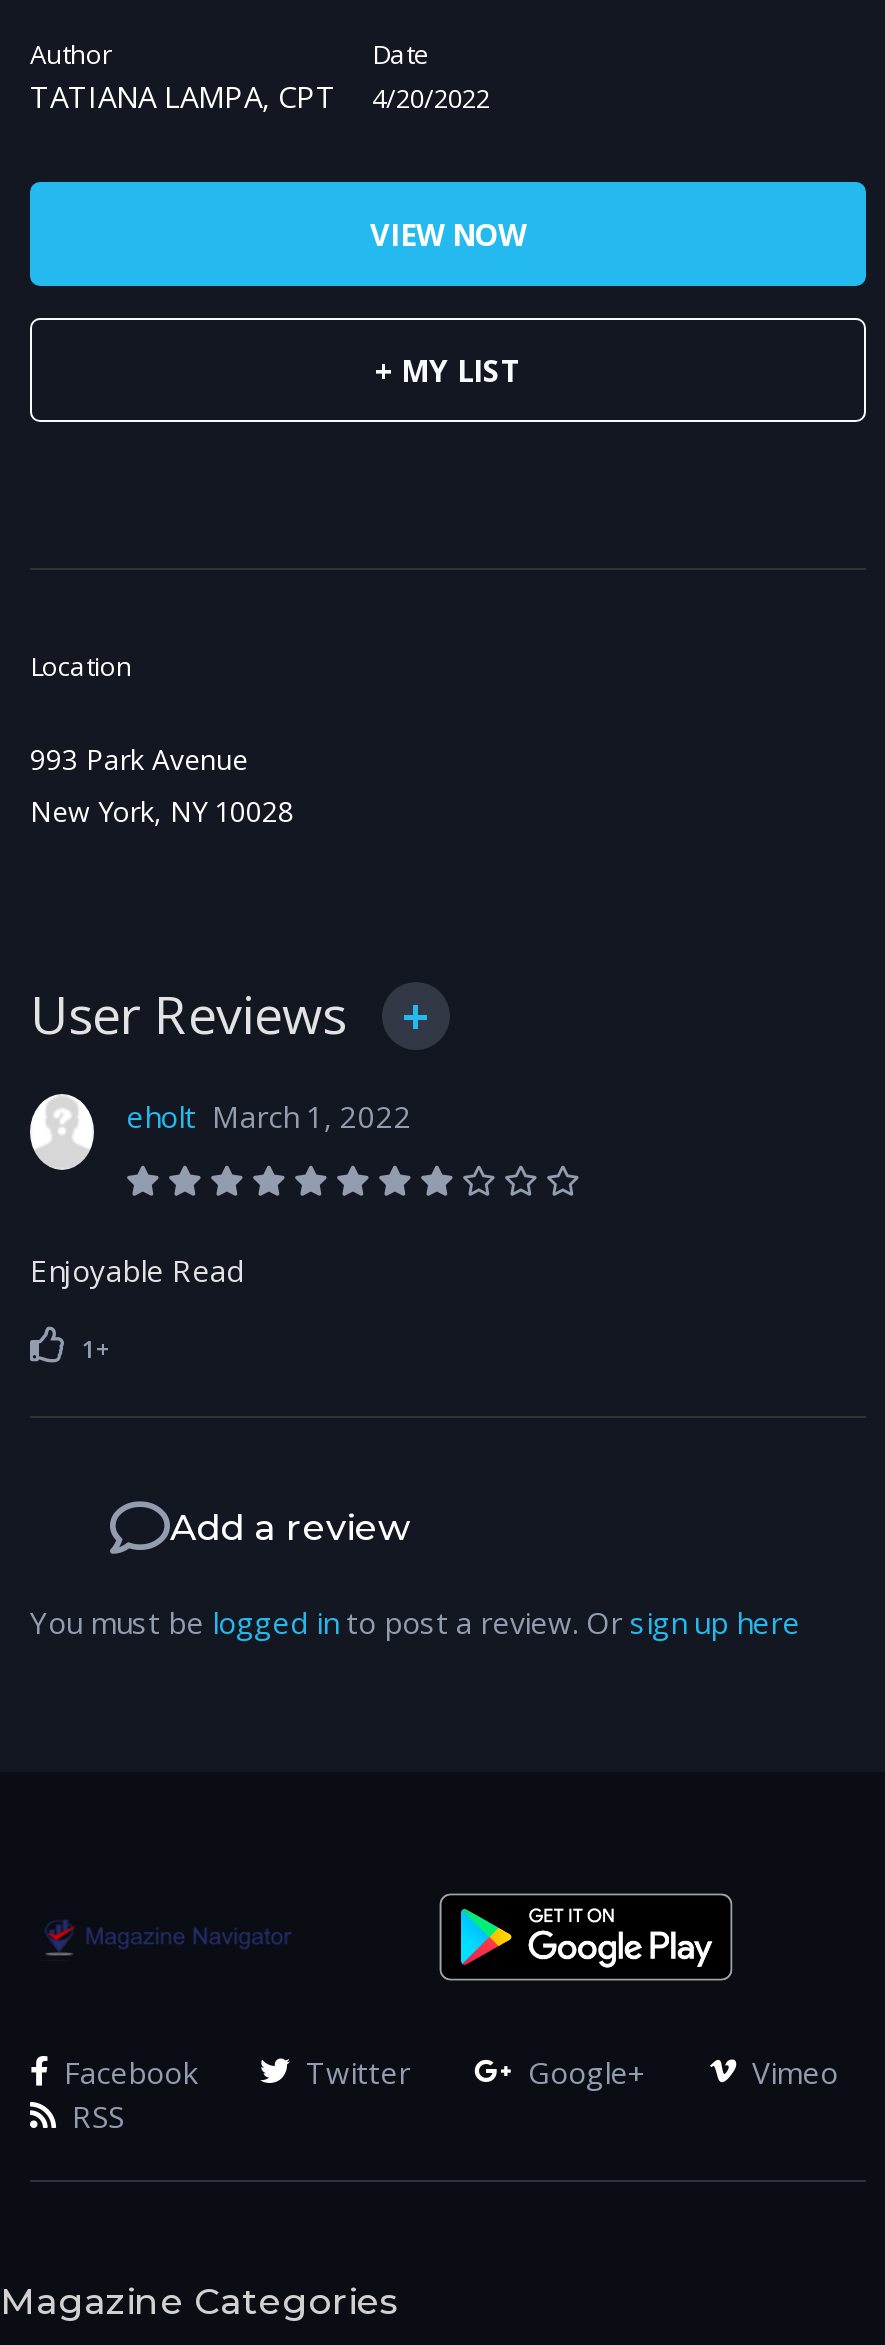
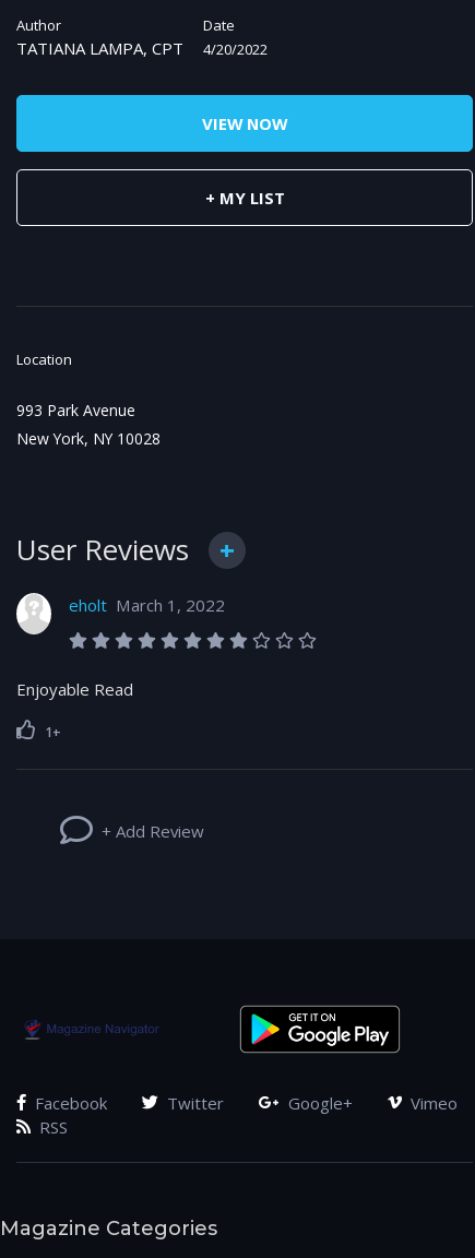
- Add a review
- You must be logged in to post a review. Or sign up here
+ + Add Review
